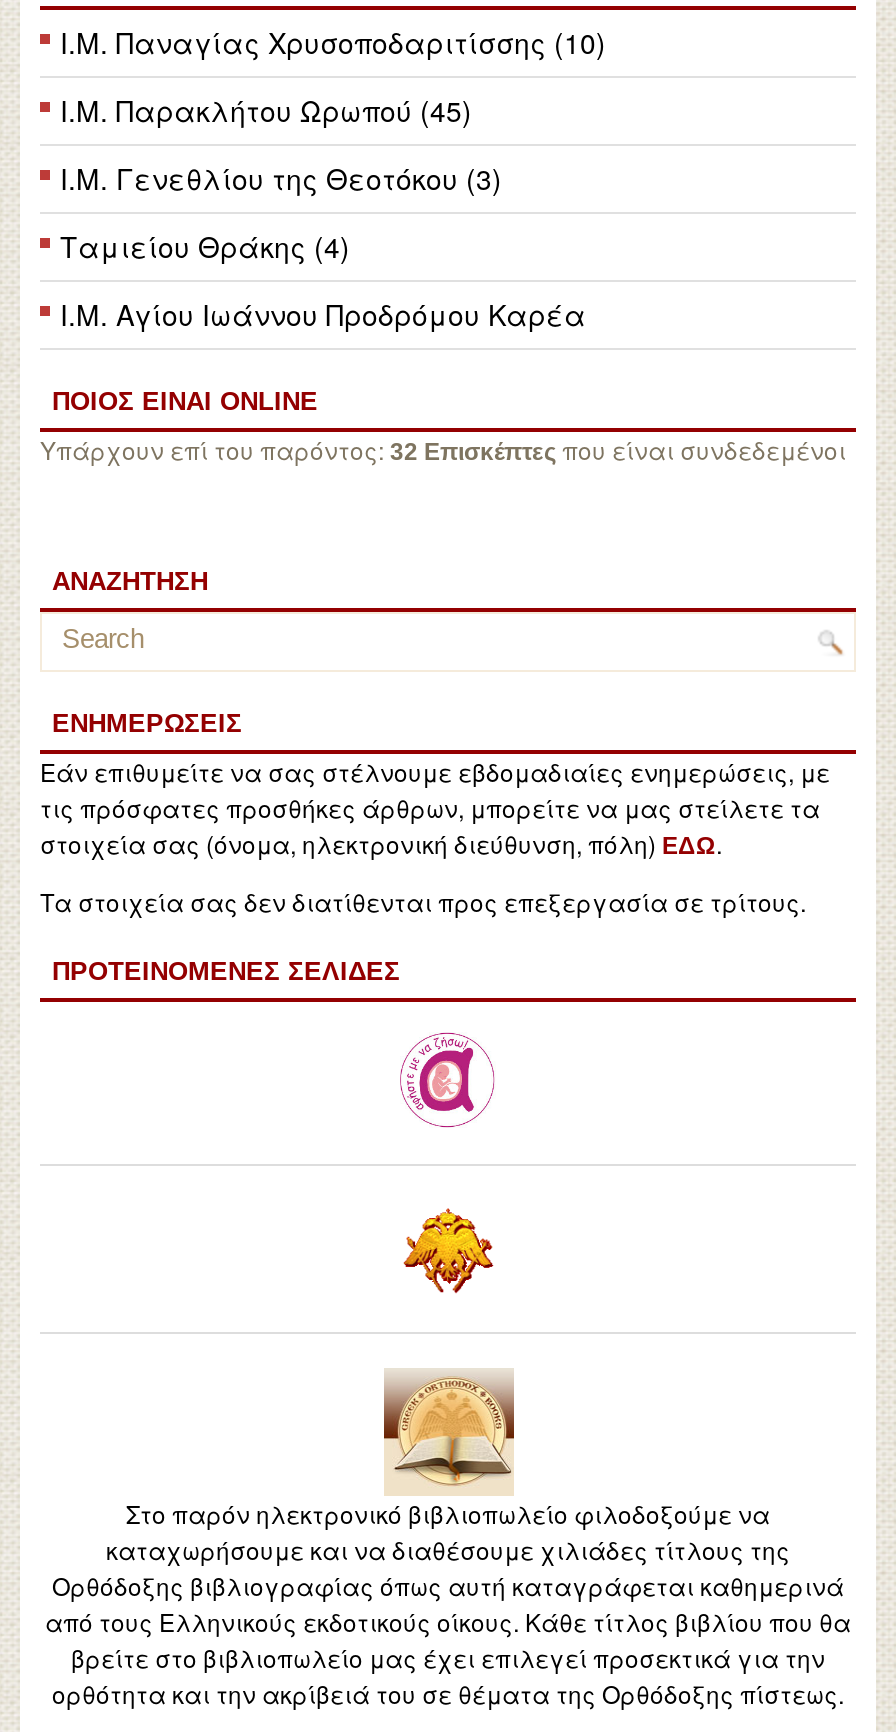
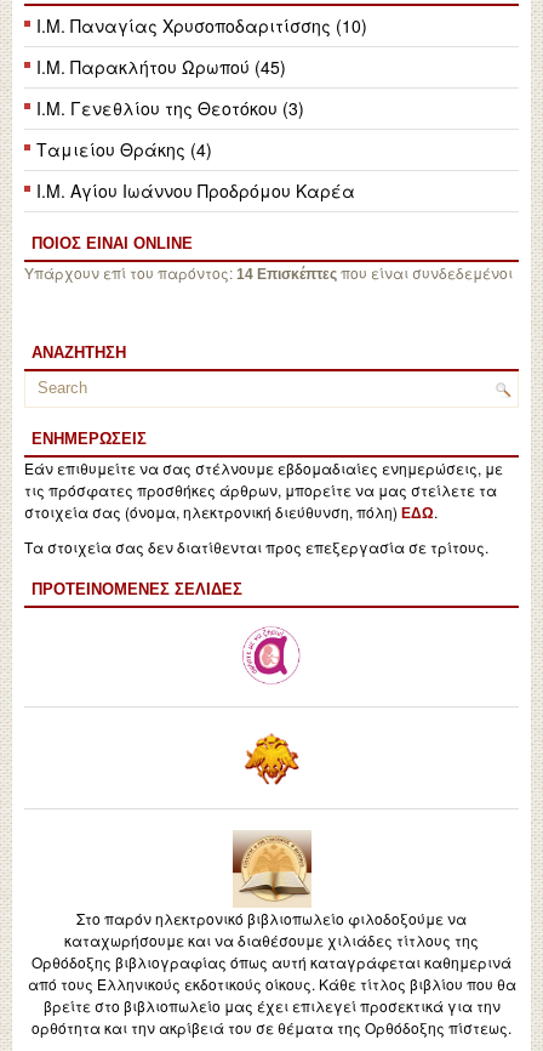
- Υπάρχουν επί του παρόντος:32 Επισκέπτεςπου είναι συνδεδεμένοι
+ Υπάρχουν επί του παρόντος:14 Επισκέπτεςπου είναι συνδεδεμένοι
